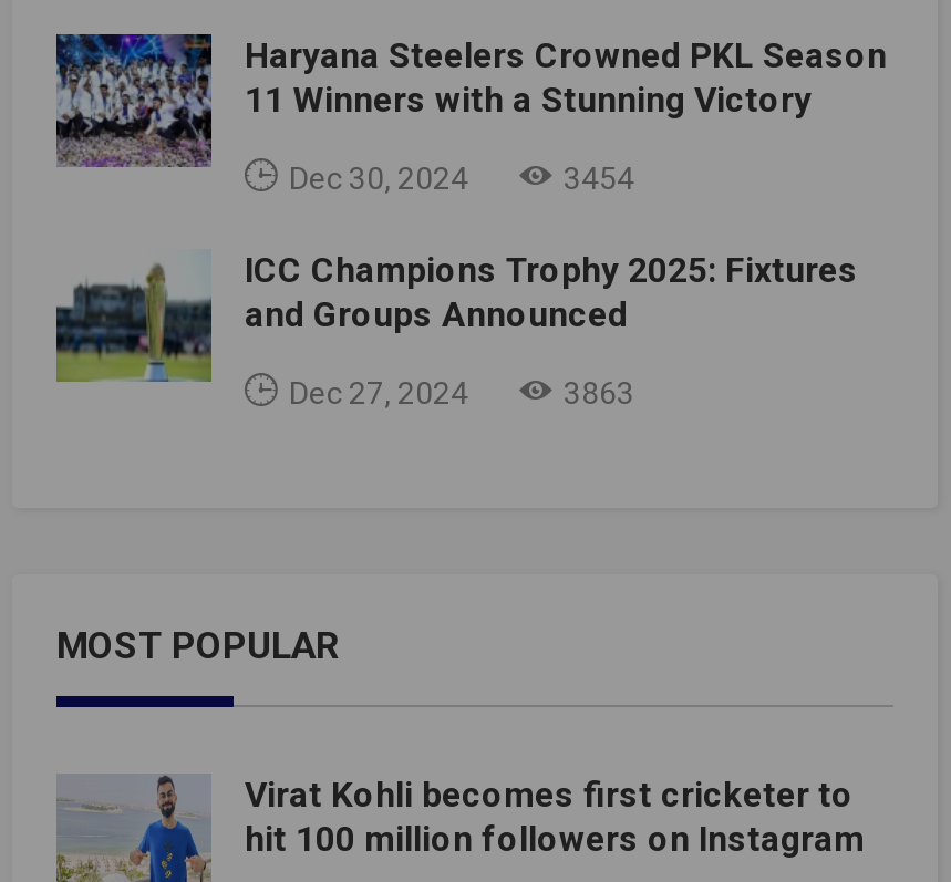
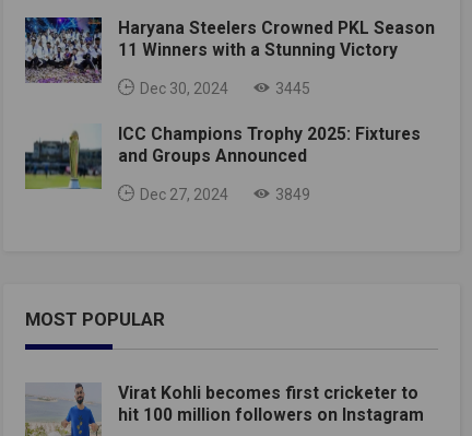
- 3454
+ 3445

- 3863
+ 3849
